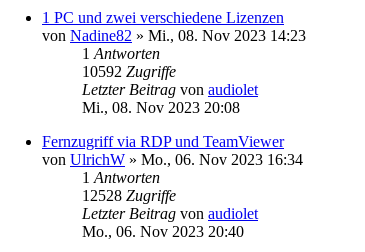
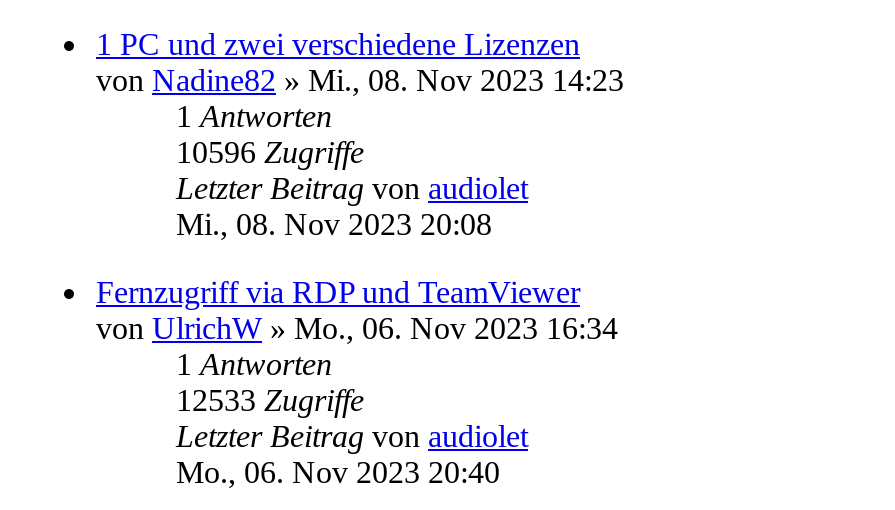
- 10592 Zugriffe
+ 10596 Zugriffe

- 12528 Zugriffe
+ 12533 Zugriffe
